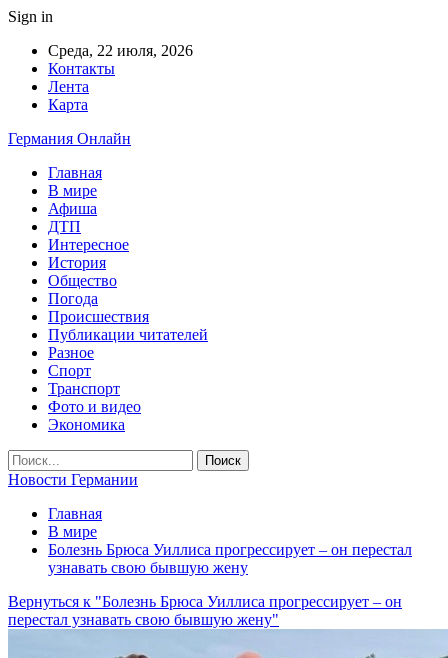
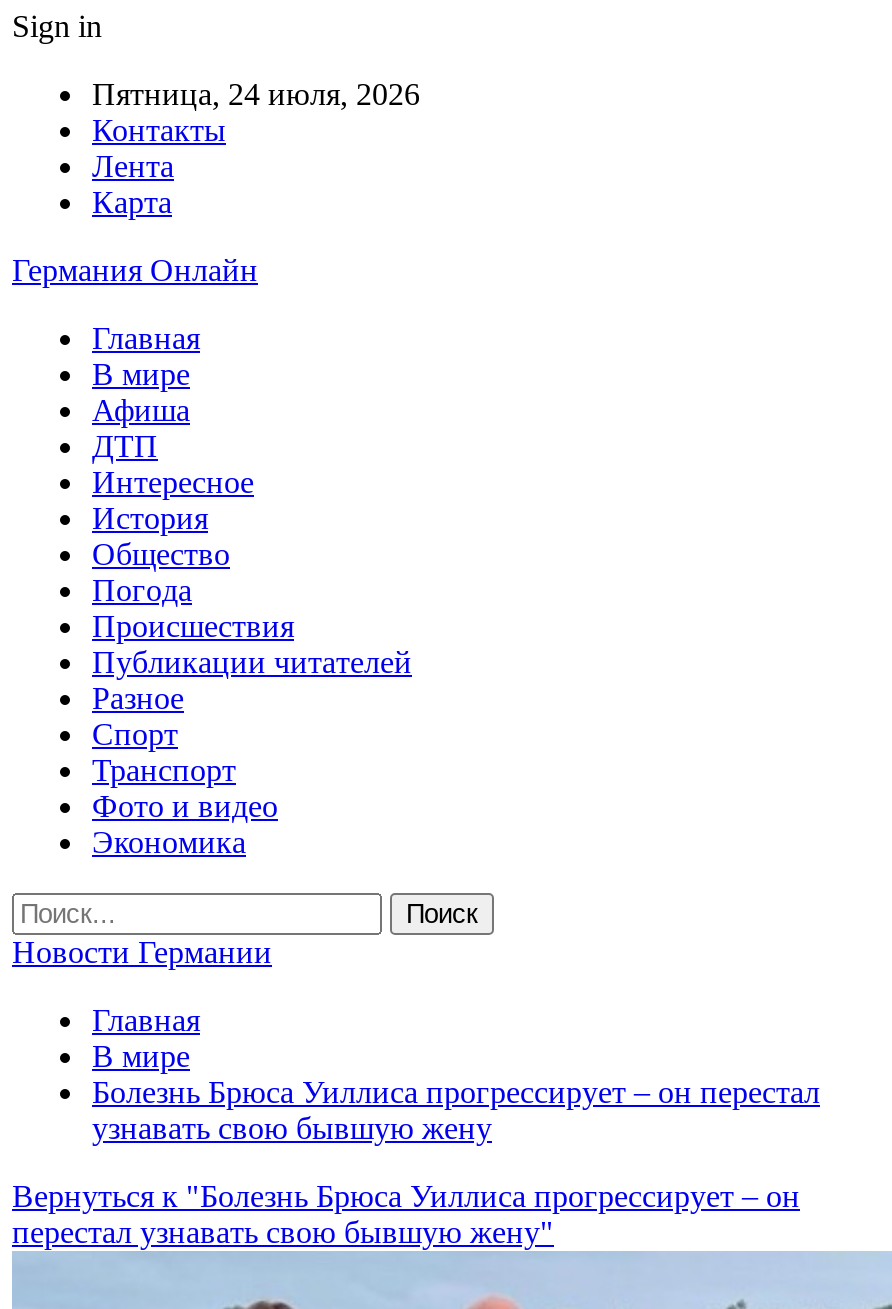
- Среда, 22 июля, 2026
+ Пятница, 24 июля, 2026
